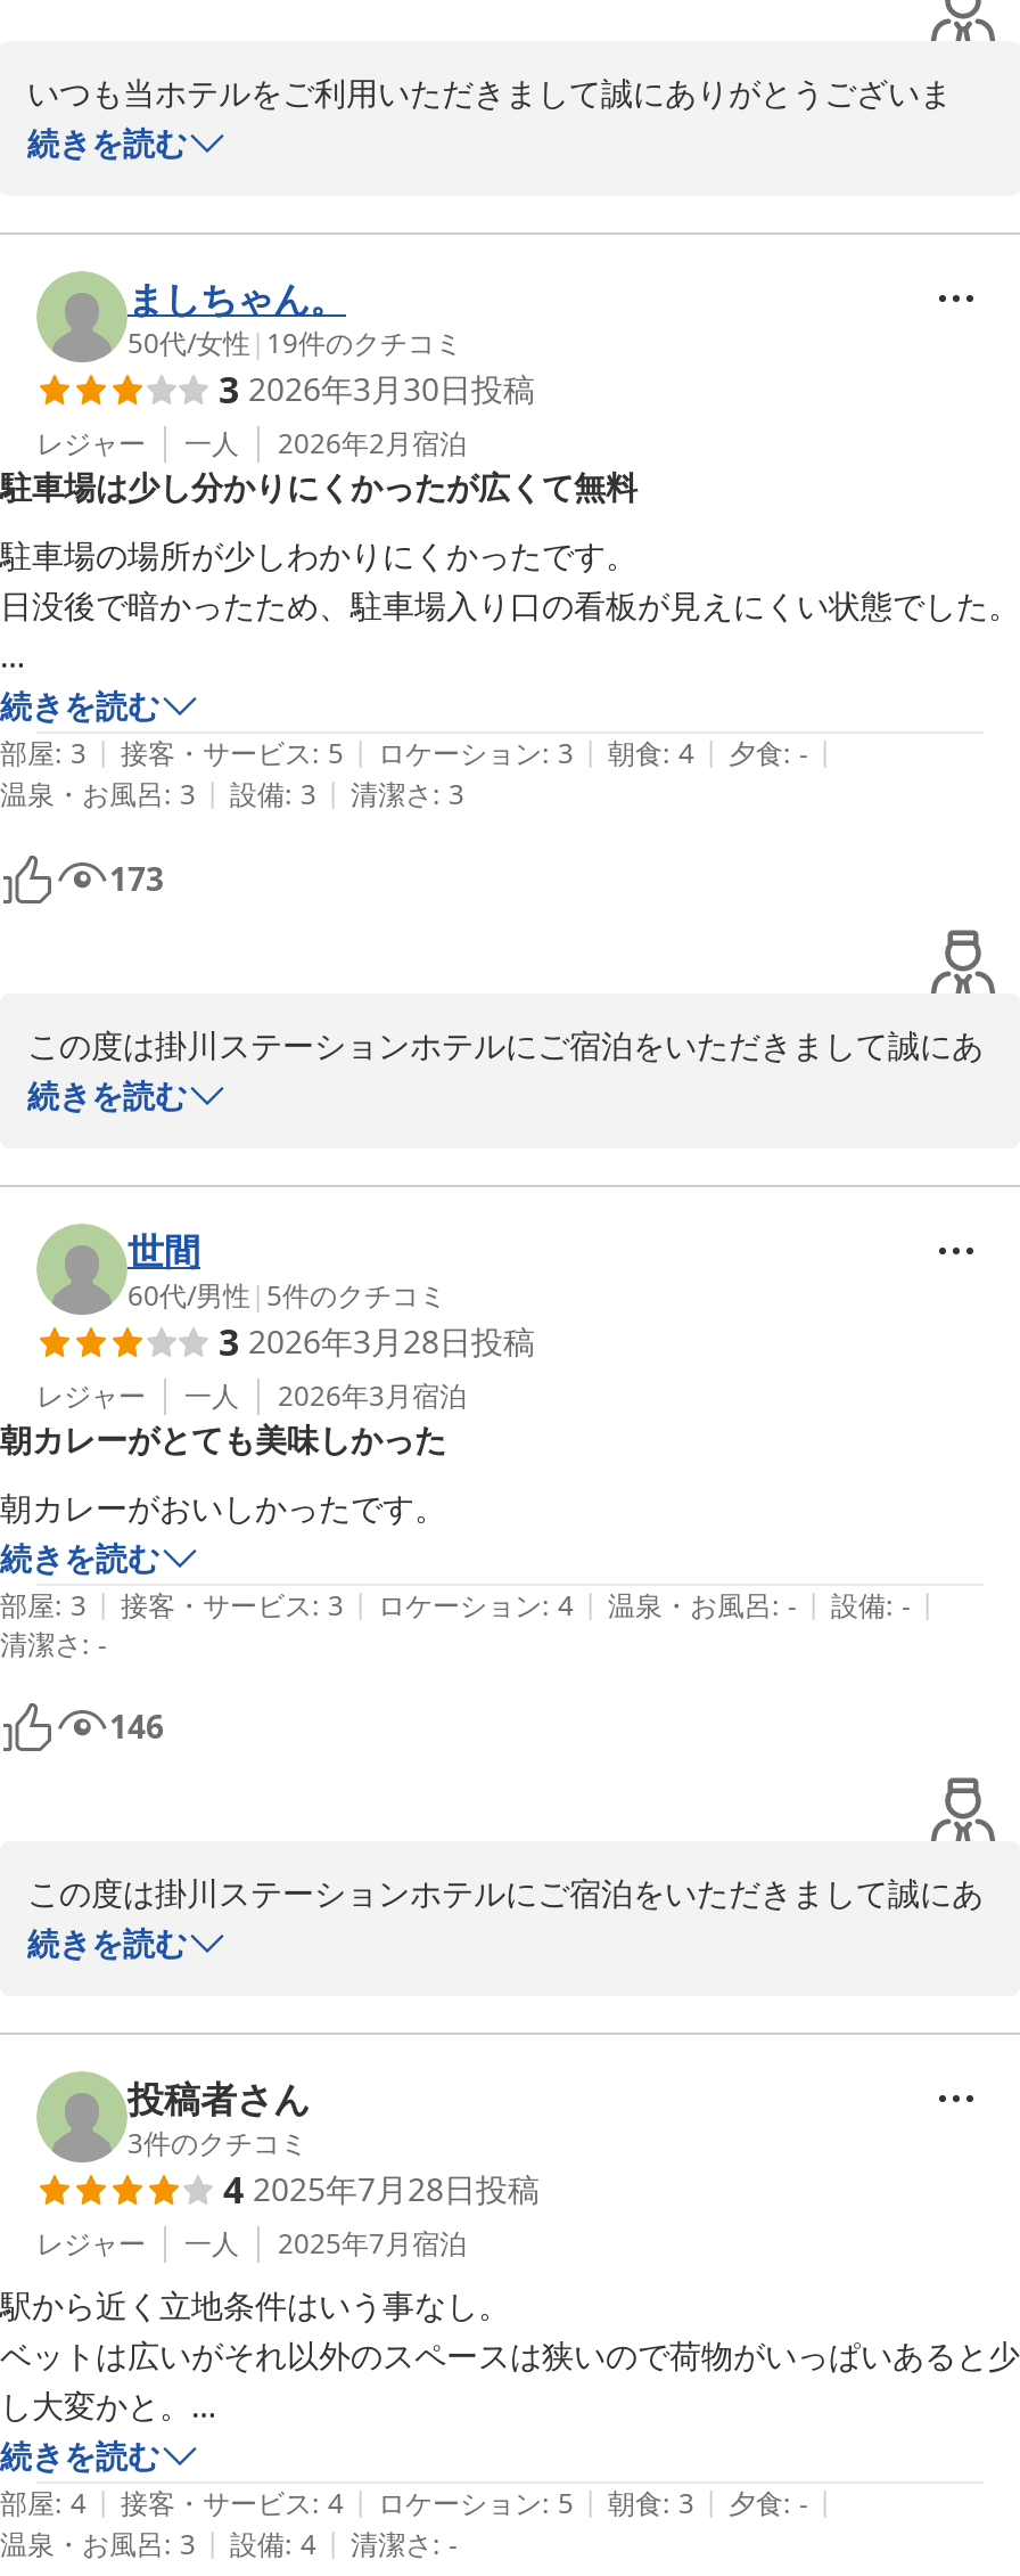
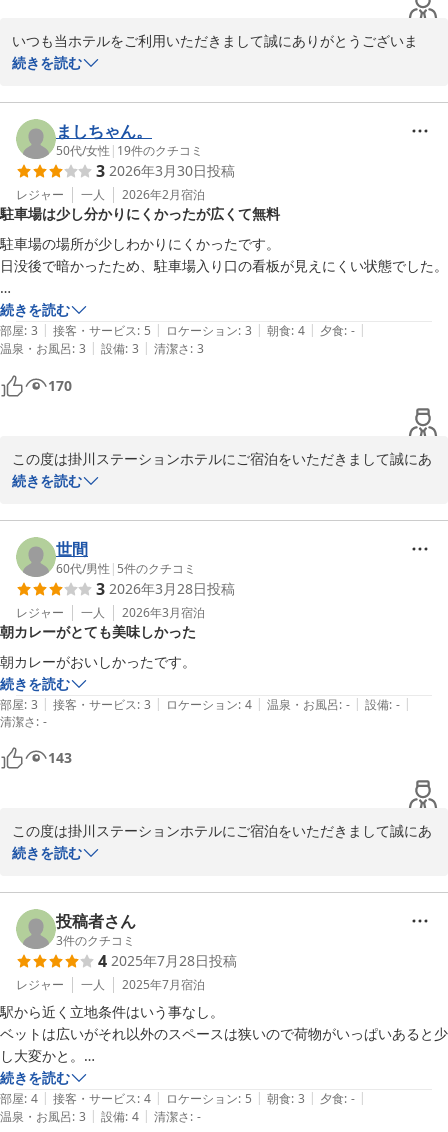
- 173
+ 170

- 146
+ 143
